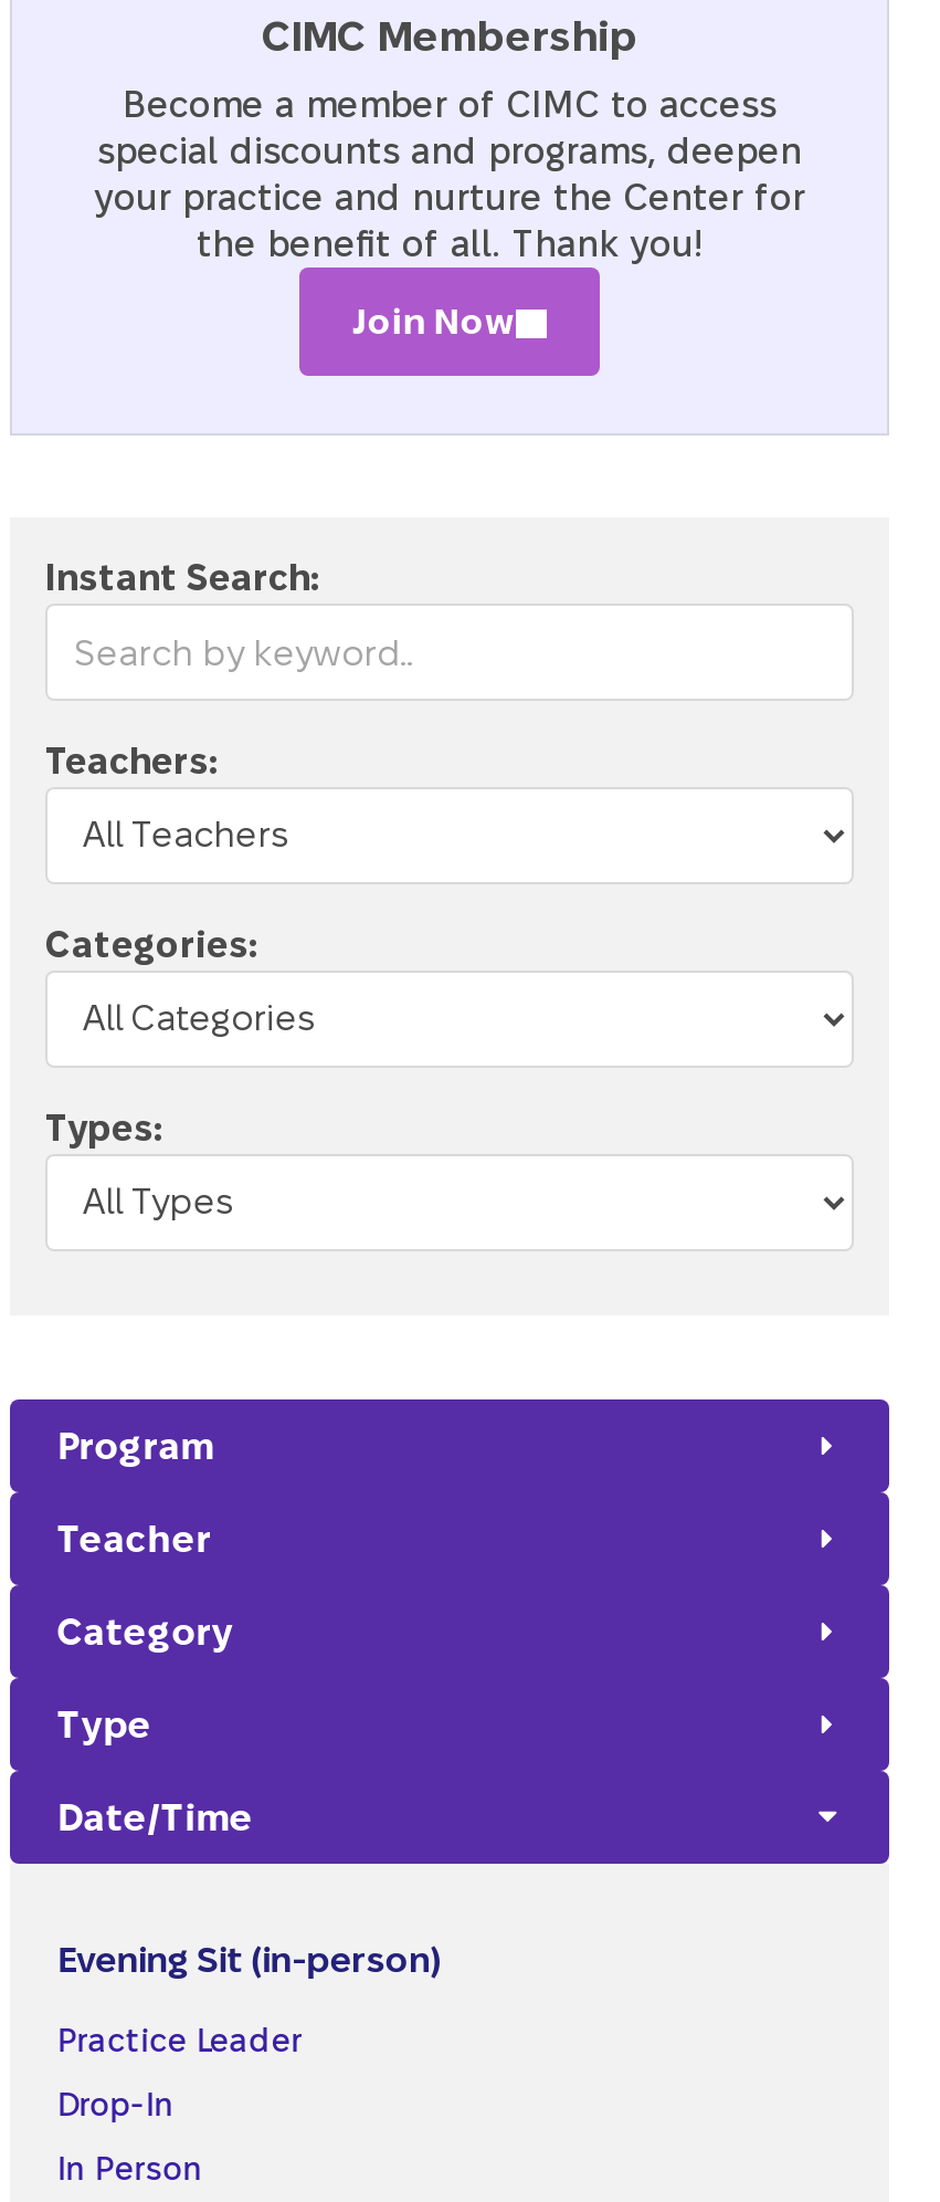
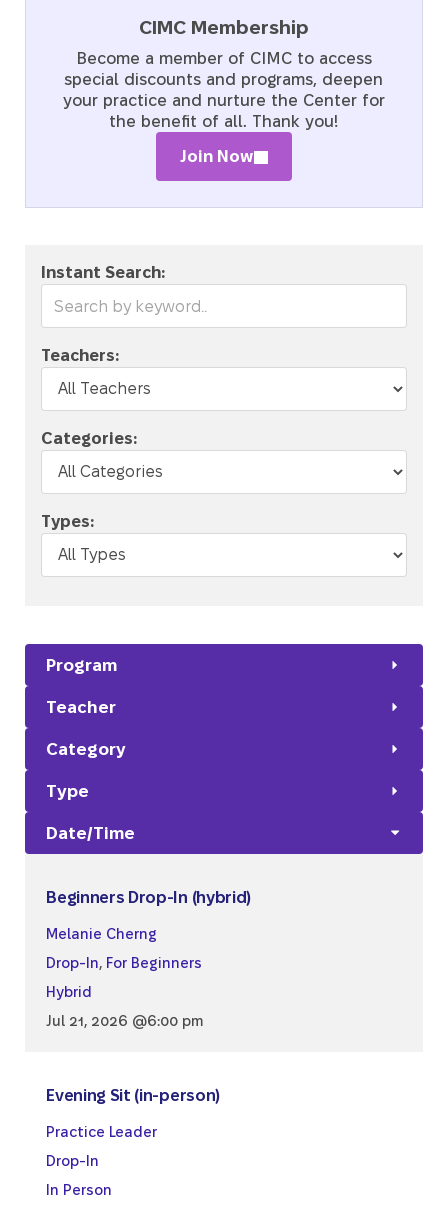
+ Beginners Drop-In (hybrid)
+ Melanie Cherng
+ Drop-In, For Beginners
+ Hybrid
+ Jul 21, 2026 @6:00 pm
